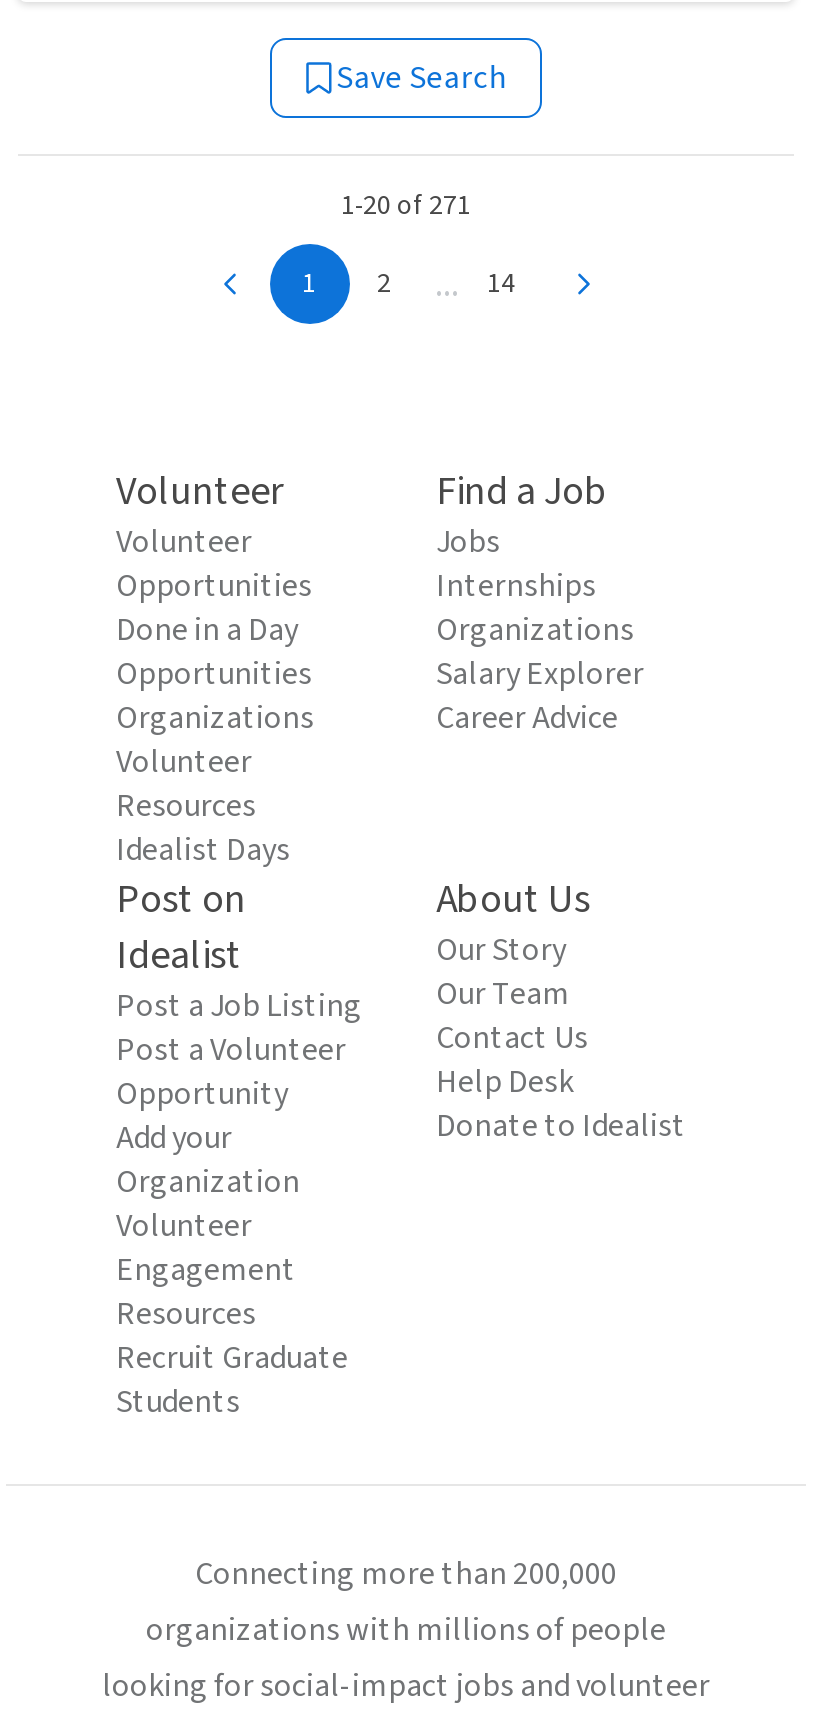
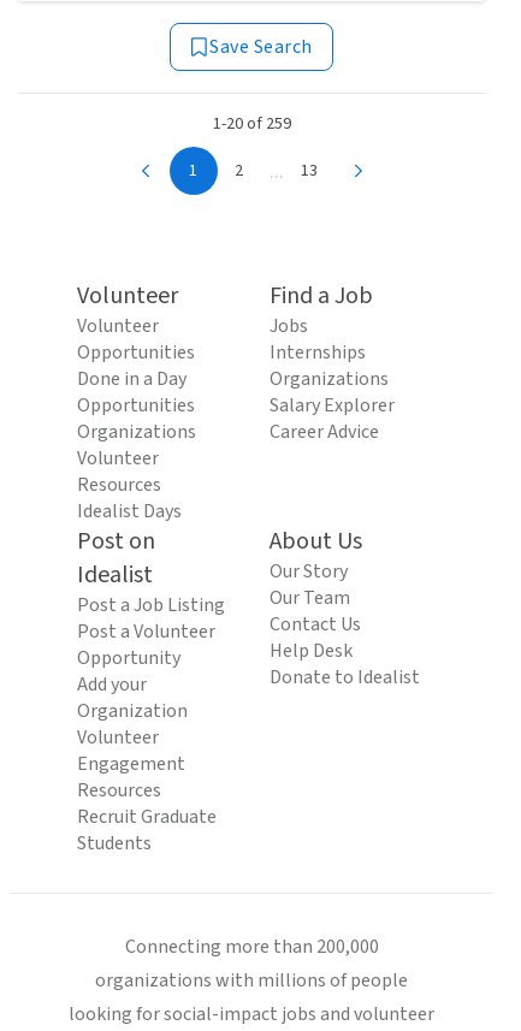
- 1-20 of 271
+ 1-20 of 259

- 14
+ 13
